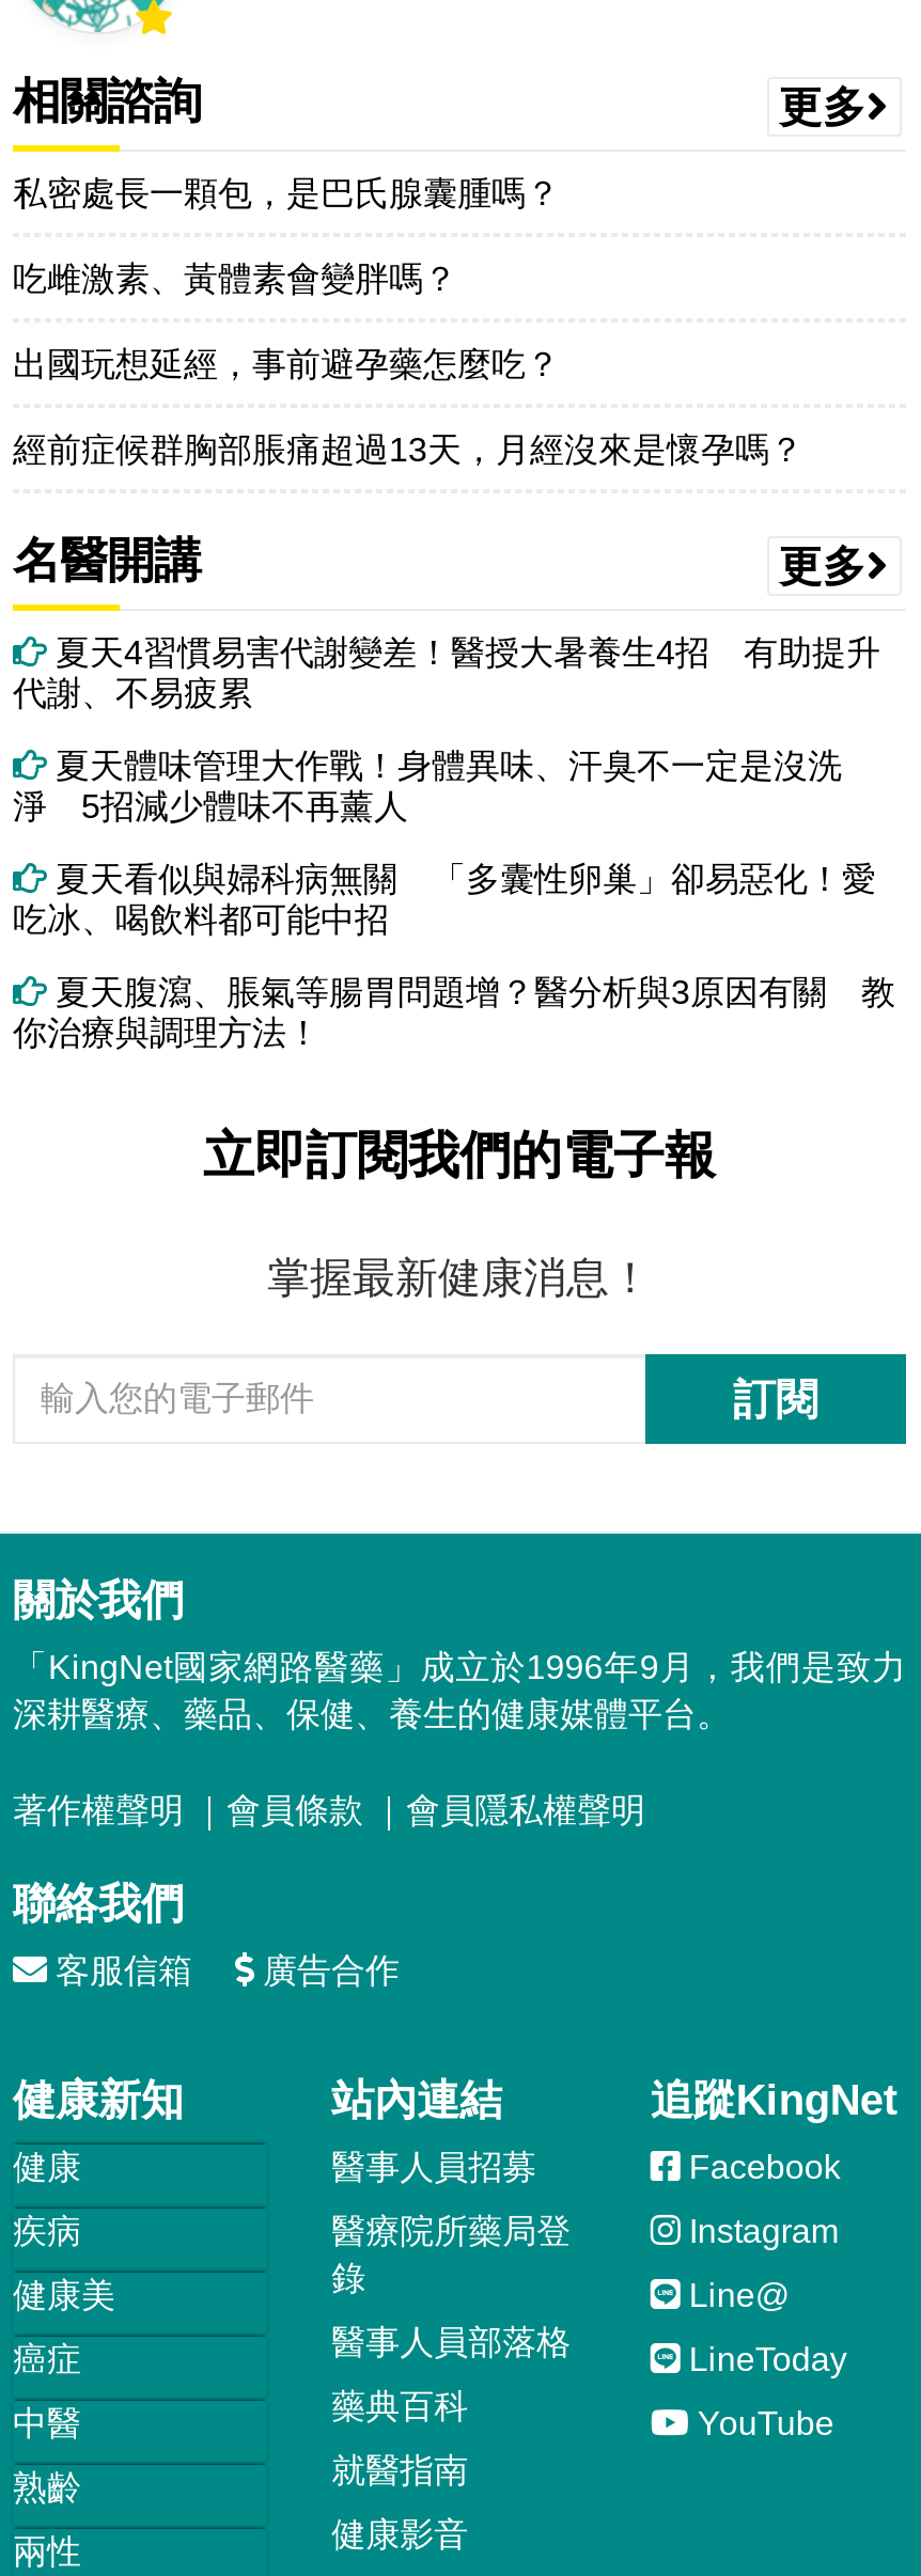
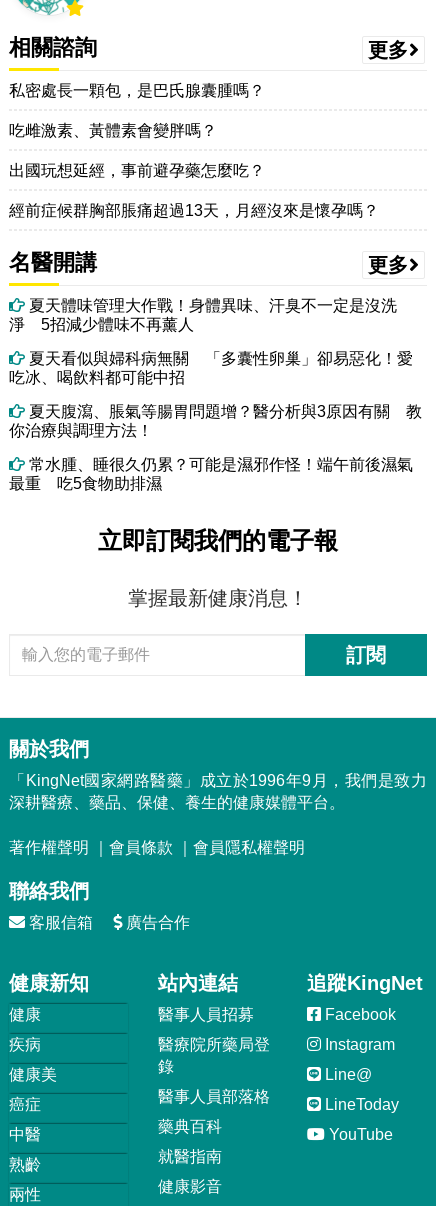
- 夏天4習慣易害代謝變差！醫授大暑養生4招 有助提升
- 代謝、不易疲累

moved up: 夏天體味管理大作戰！身體異味、汗臭不一定是沒洗 | 淨 5招減少體味不再薰人 | 夏天看似與婦科病無關 「多囊性卵巢」卻易惡化！愛 | 吃冰、喝飲料都可能中招 | 夏天腹瀉、脹氣等腸胃問題增？醫分析與3原因有關 教 | 你治療與調理方法！

+ 常水腫、睡很久仍累？可能是濕邪作怪！端午前後濕氣
+ 最重 吃5食物助排濕
